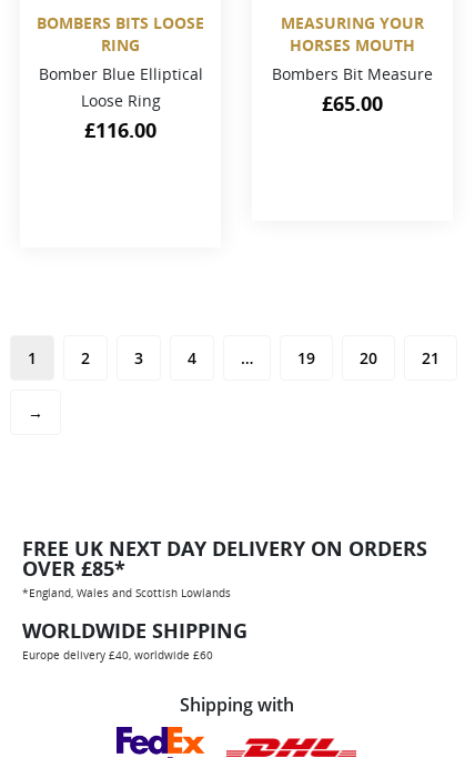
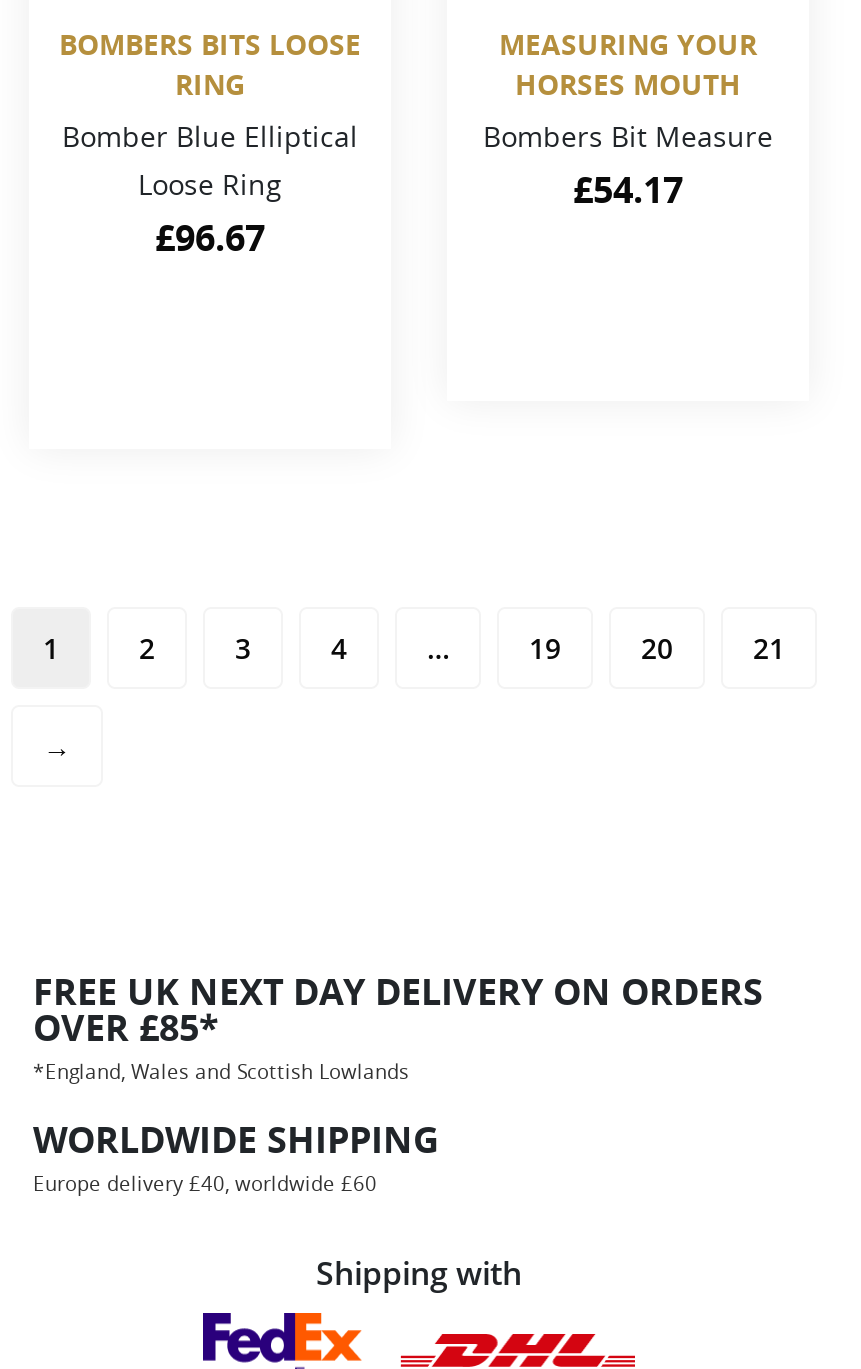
- £65.00
+ £54.17

- £116.00
+ £96.67
